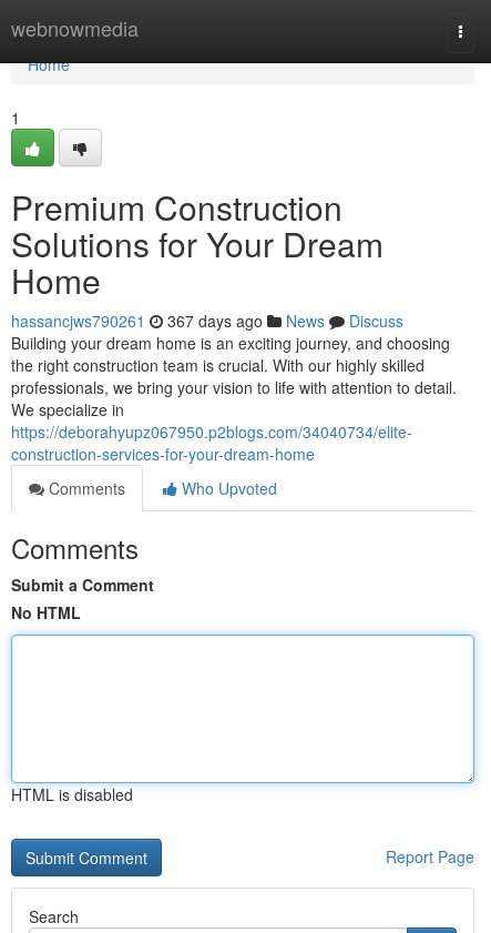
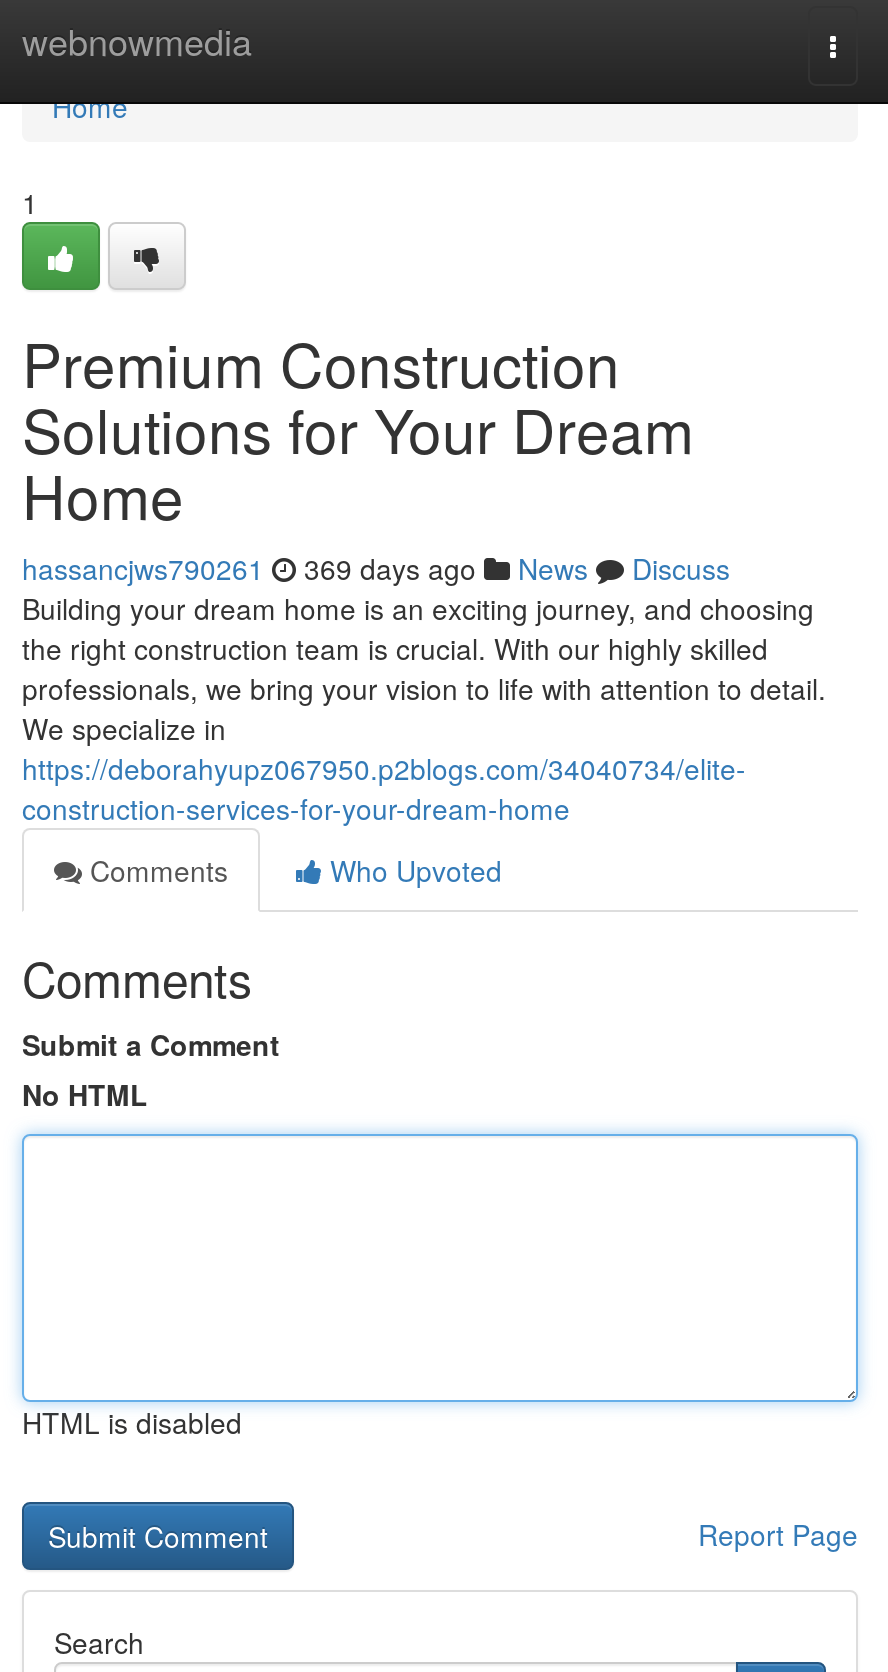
- hassancjws790261 367 days ago News Discuss
+ hassancjws790261 369 days ago News Discuss
